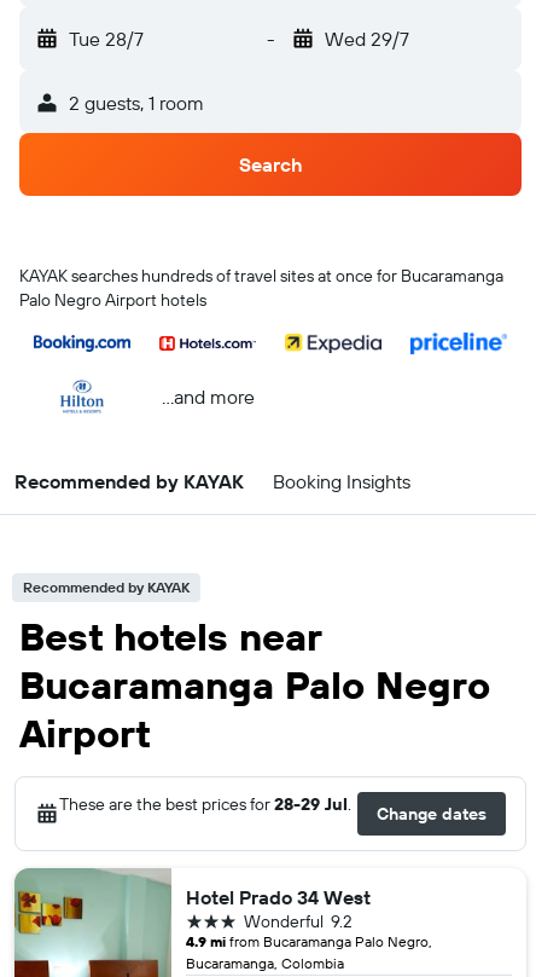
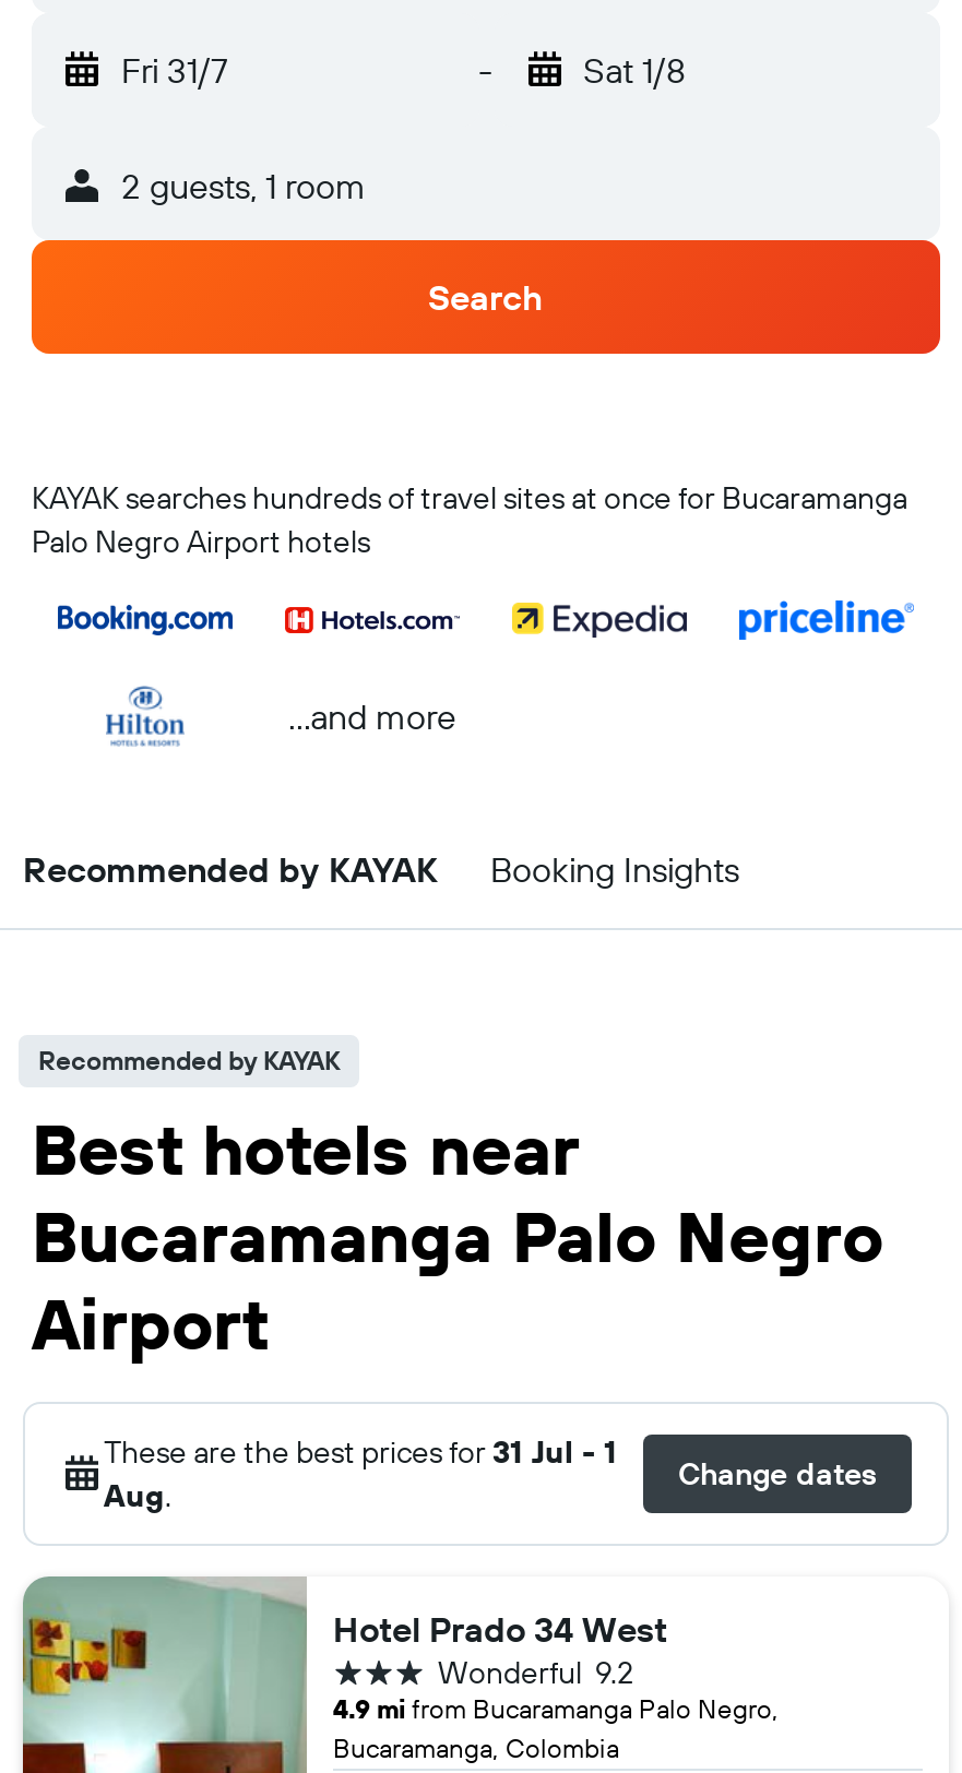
- Tue 28/7
+ Fri 31/7

- Wed 29/7
+ Sat 1/8

- These are the best prices for28-29 Jul.
+ These are the best prices for 31 Jul - 1
+ Aug.
